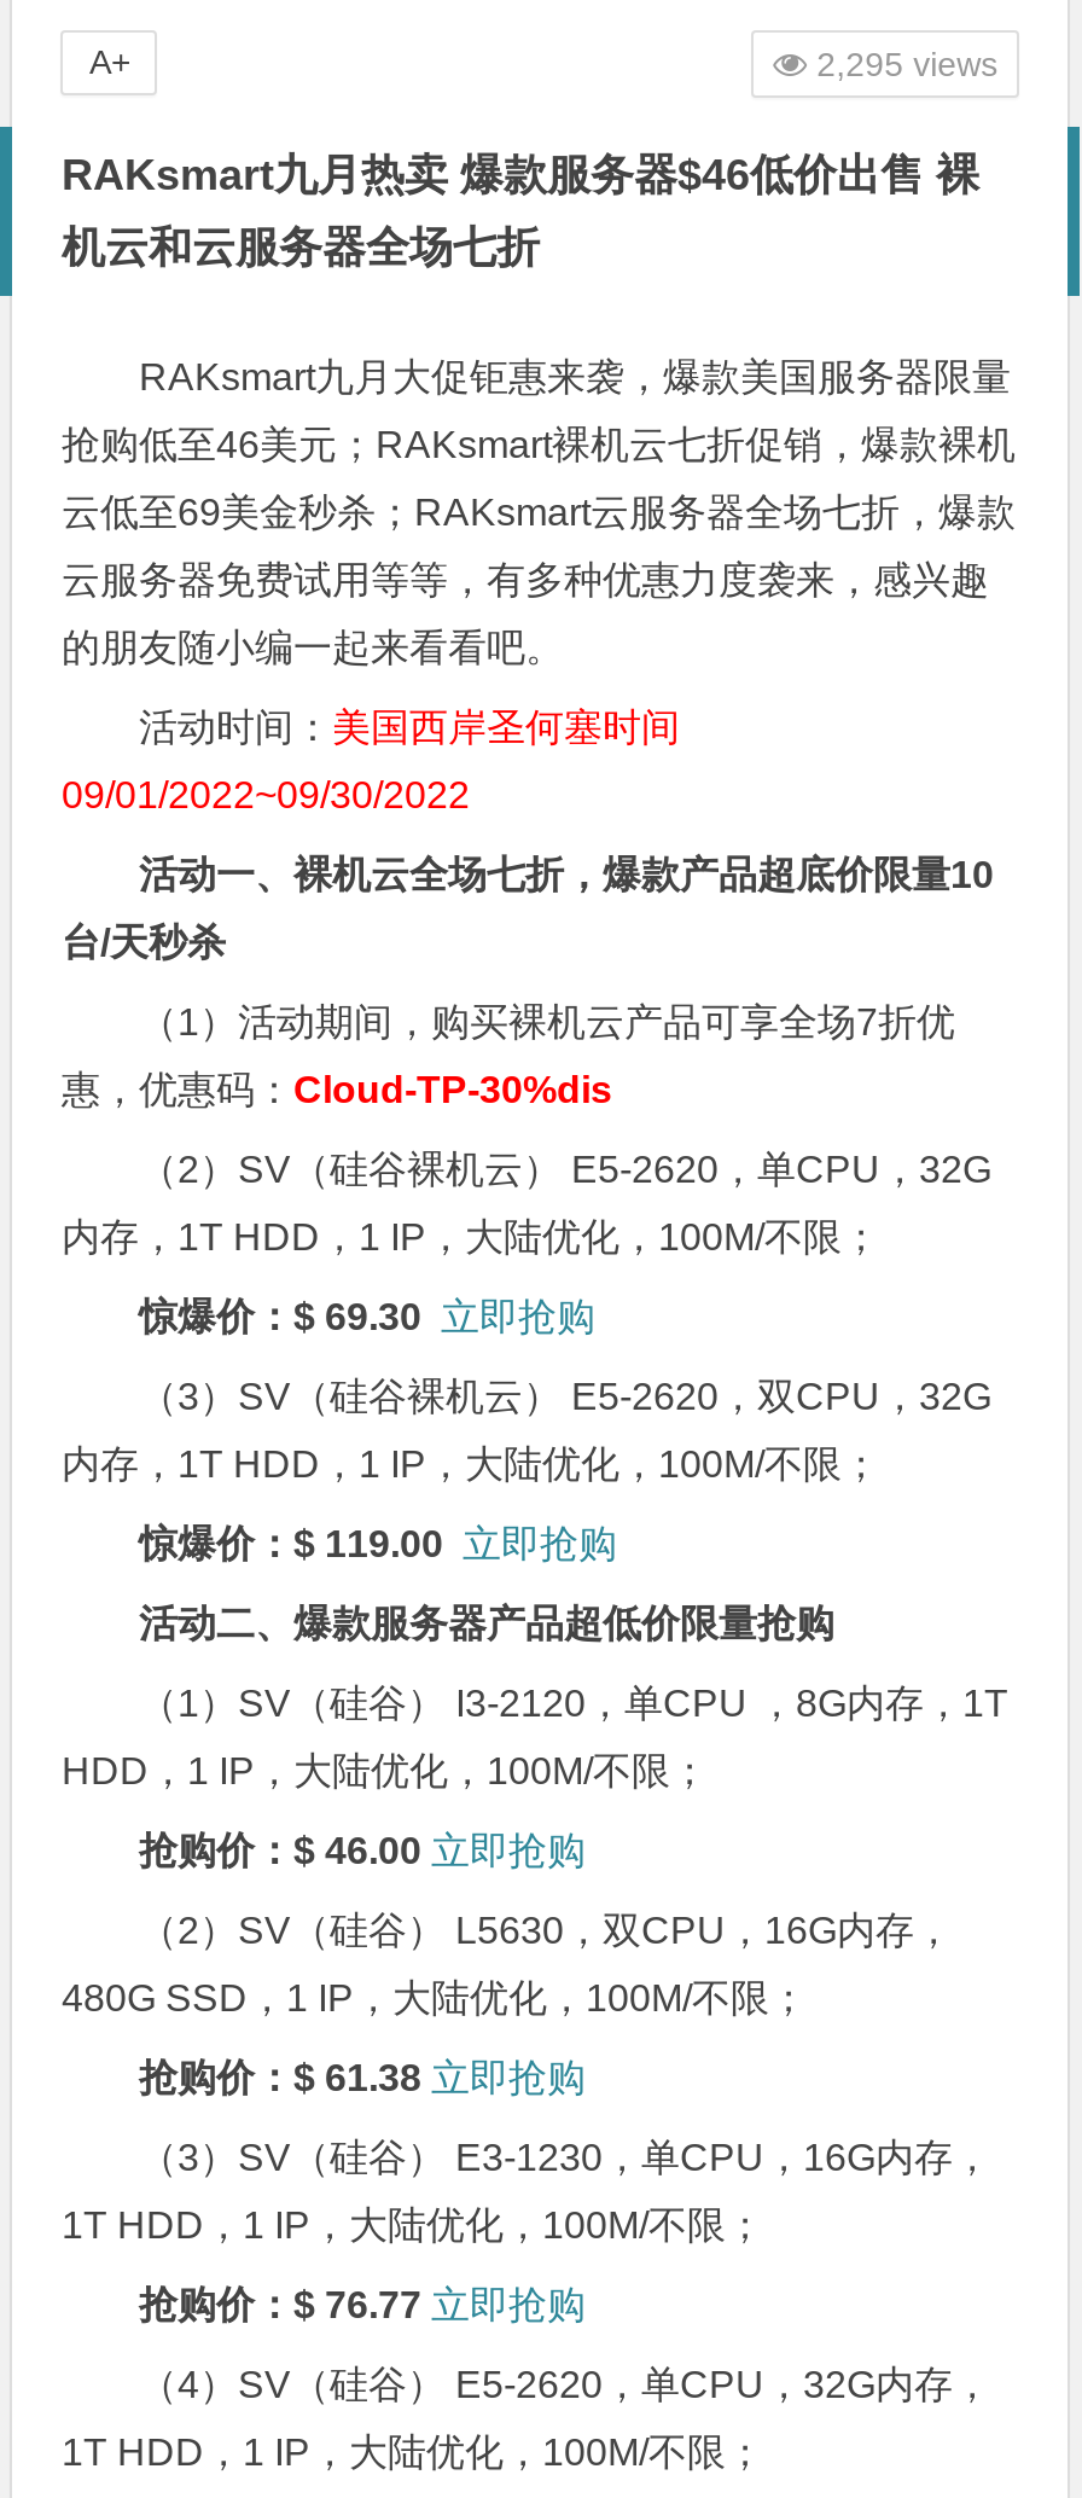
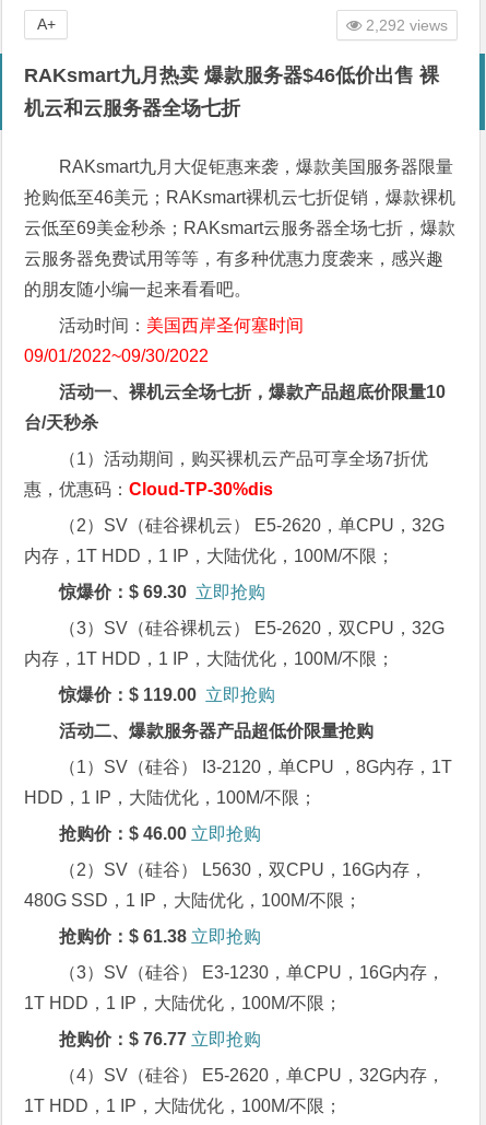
- 2,295 views
+ 2,292 views
